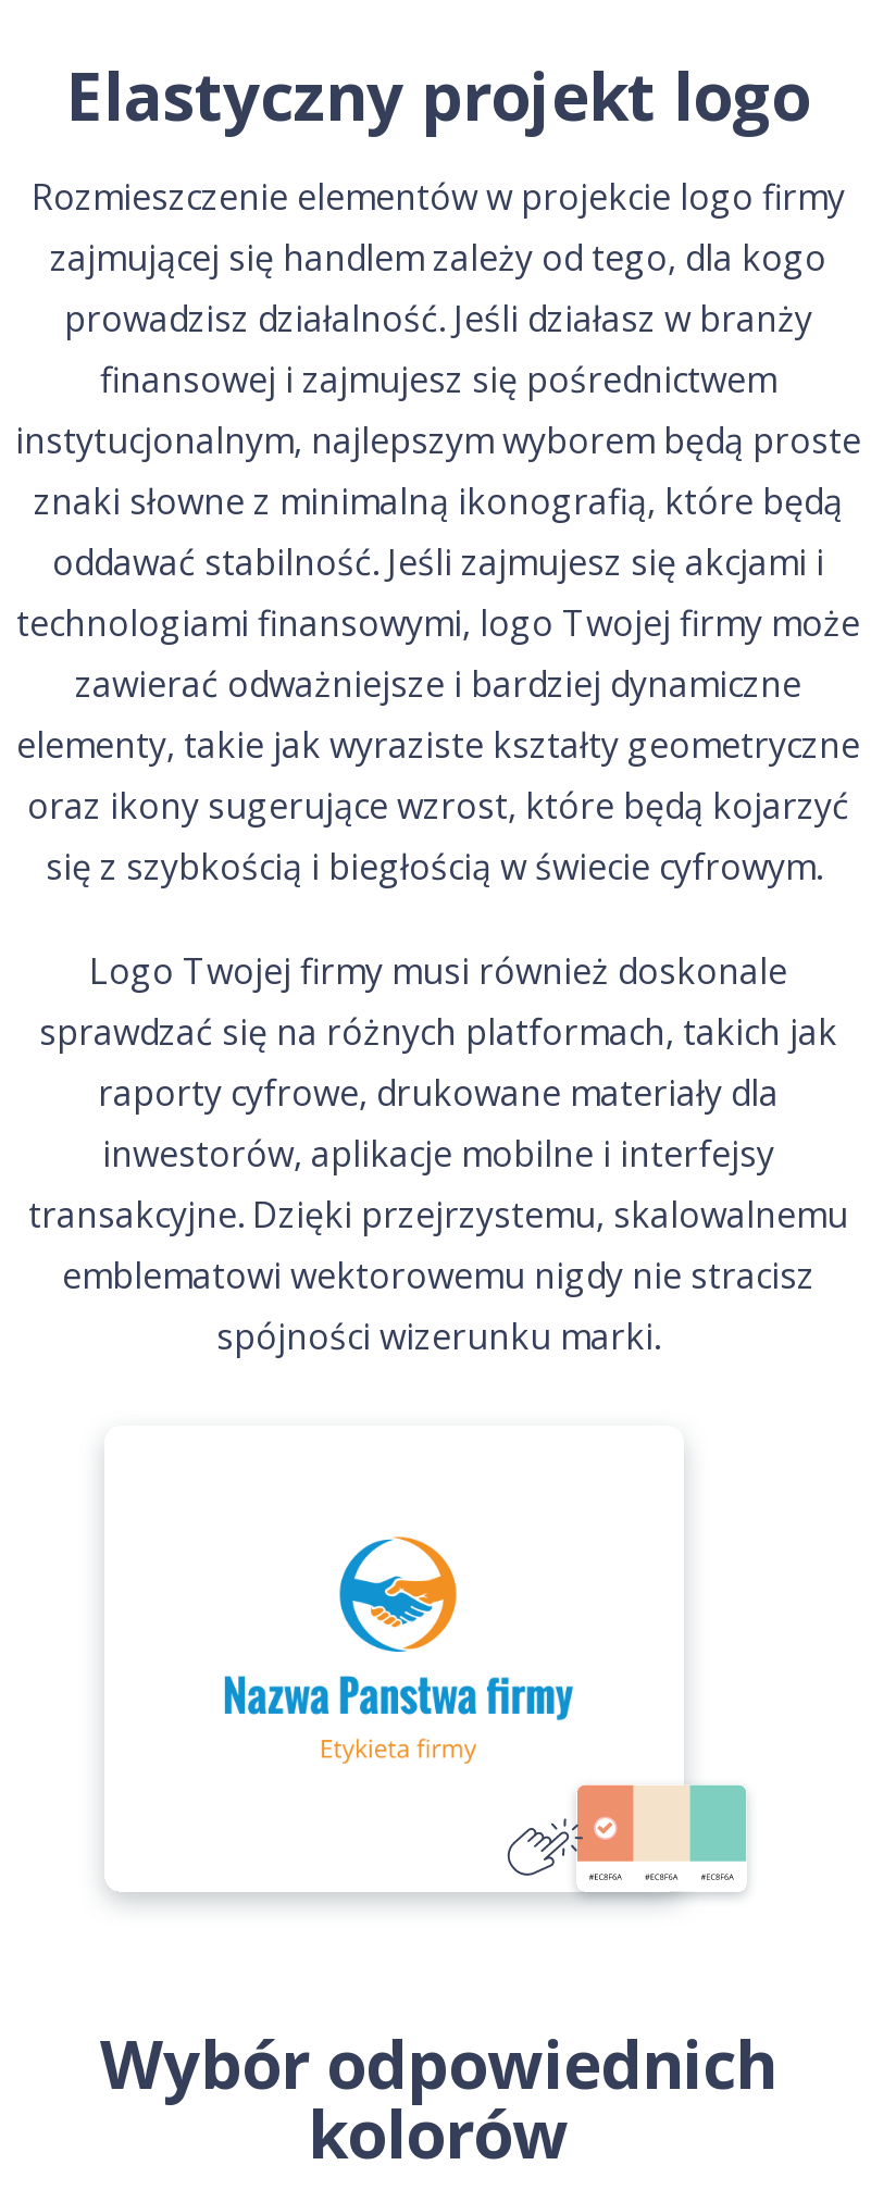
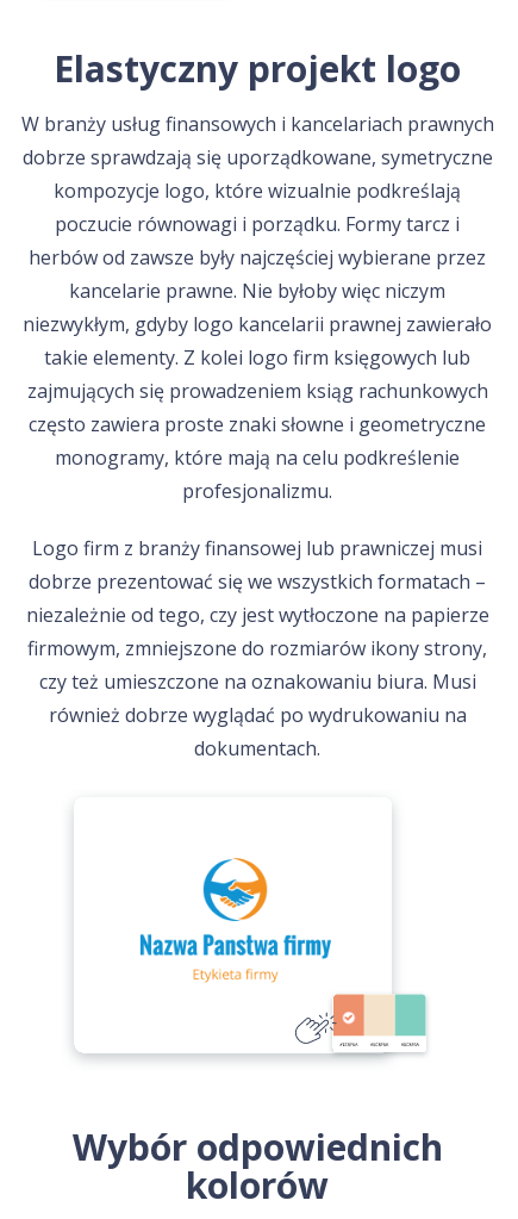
- Rozmieszczenie elementów w projekcie logo firmy
- zajmującej się handlem zależy od tego, dla kogo
- prowadzisz działalność. Jeśli działasz w branży
- finansowej i zajmujesz się pośrednictwem
- instytucjonalnym, najlepszym wyborem będą proste
- znaki słowne z minimalną ikonografią, które będą
- oddawać stabilność. Jeśli zajmujesz się akcjami i
- technologiami finansowymi, logo Twojej firmy może
- zawierać odważniejsze i bardziej dynamiczne
- elementy, takie jak wyraziste kształty geometryczne
- oraz ikony sugerujące wzrost, które będą kojarzyć
- się z szybkością i biegłością w świecie cyfrowym.
+ W branży usług finansowych i kancelariach prawnych
+ dobrze sprawdzają się uporządkowane, symetryczne
+ kompozycje logo, które wizualnie podkreślają
+ poczucie równowagi i porządku. Formy tarcz i
+ herbów od zawsze były najczęściej wybierane przez
+ kancelarie prawne. Nie byłoby więc niczym
+ niezwykłym, gdyby logo kancelarii prawnej zawierało
+ takie elementy. Z kolei logo firm księgowych lub
+ zajmujących się prowadzeniem ksiąg rachunkowych
+ często zawiera proste znaki słowne i geometryczne
+ monogramy, które mają na celu podkreślenie
+ profesjonalizmu.

- Logo Twojej firmy musi również doskonale
- sprawdzać się na różnych platformach, takich jak
- raporty cyfrowe, drukowane materiały dla
- inwestorów, aplikacje mobilne i interfejsy
- transakcyjne. Dzięki przejrzystemu, skalowalnemu
- emblematowi wektorowemu nigdy nie stracisz
- spójności wizerunku marki.
+ Logo firm z branży finansowej lub prawniczej musi
+ dobrze prezentować się we wszystkich formatach –
+ niezależnie od tego, czy jest wytłoczone na papierze
+ firmowym, zmniejszone do rozmiarów ikony strony,
+ czy też umieszczone na oznakowaniu biura. Musi
+ również dobrze wyglądać po wydrukowaniu na
+ dokumentach.
